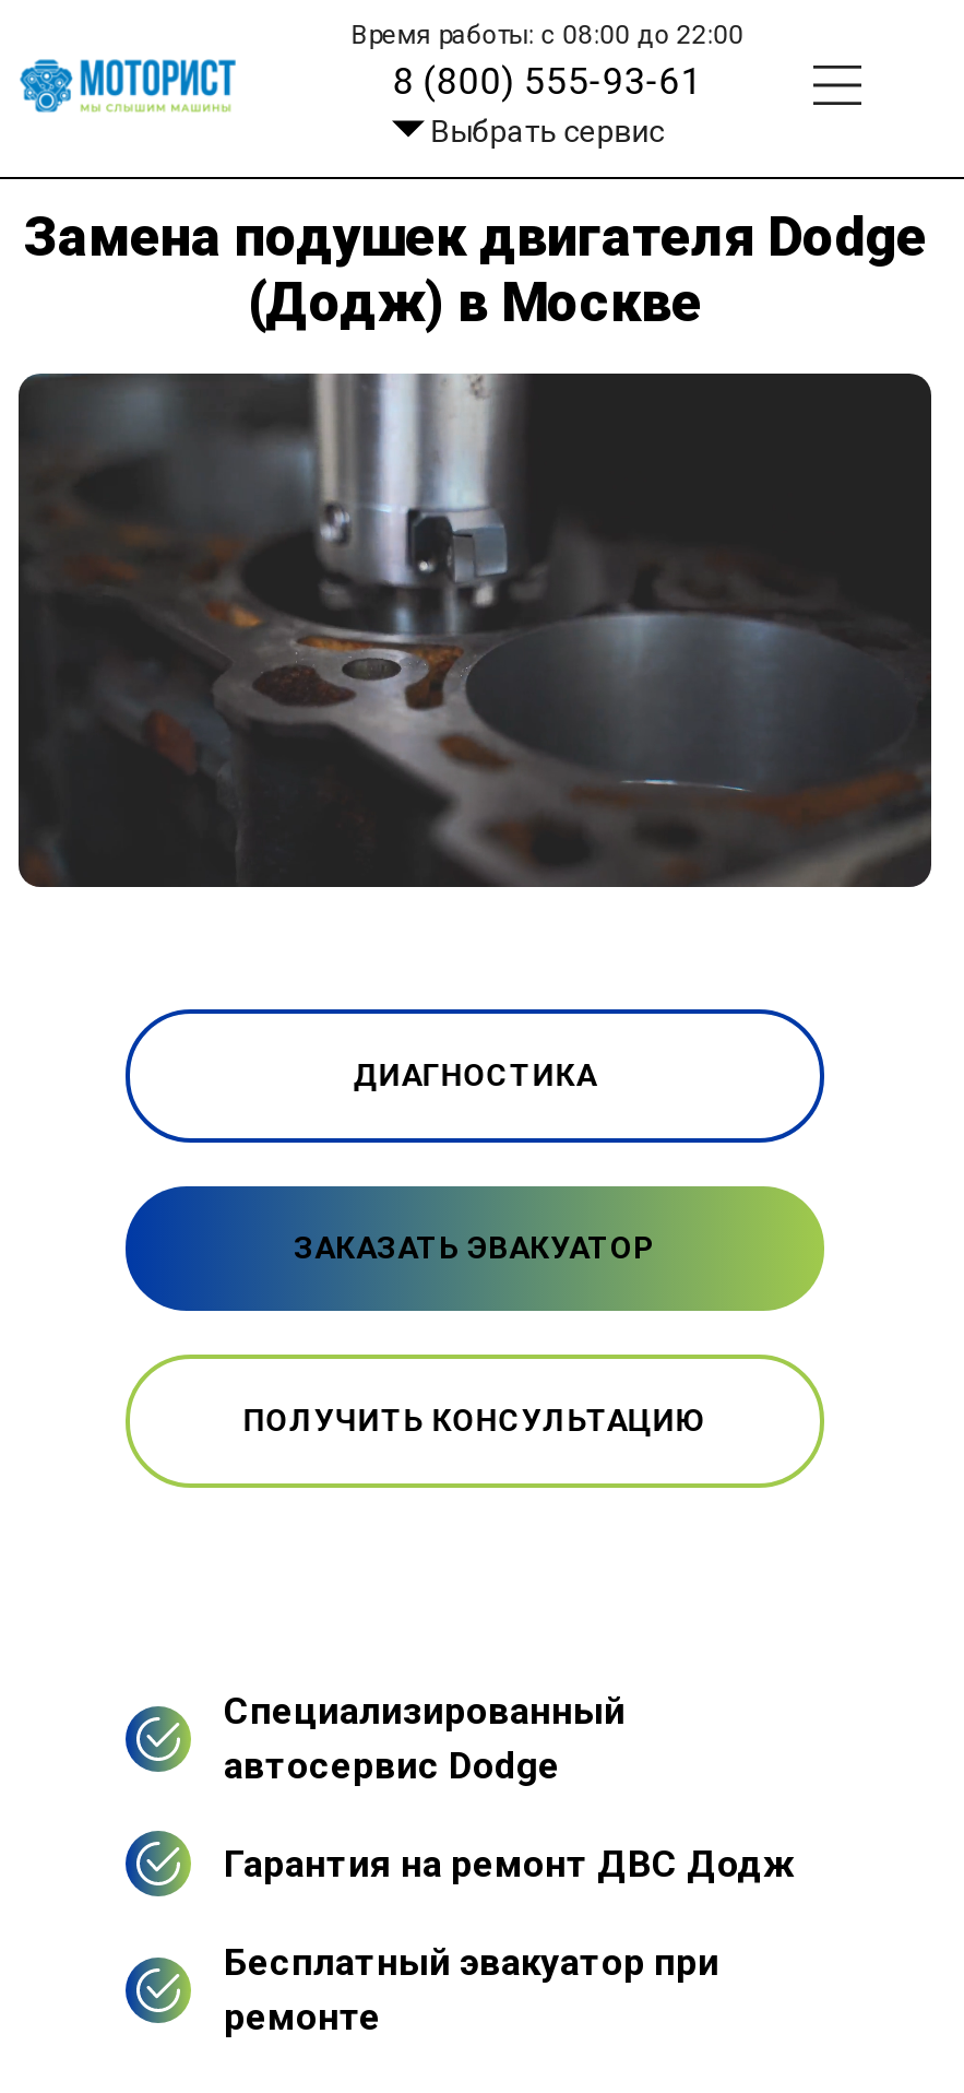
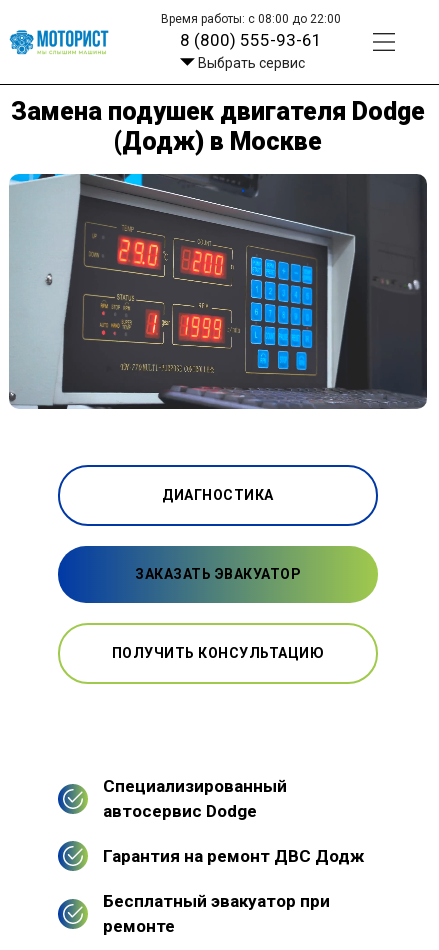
- [image]
+ [image]
